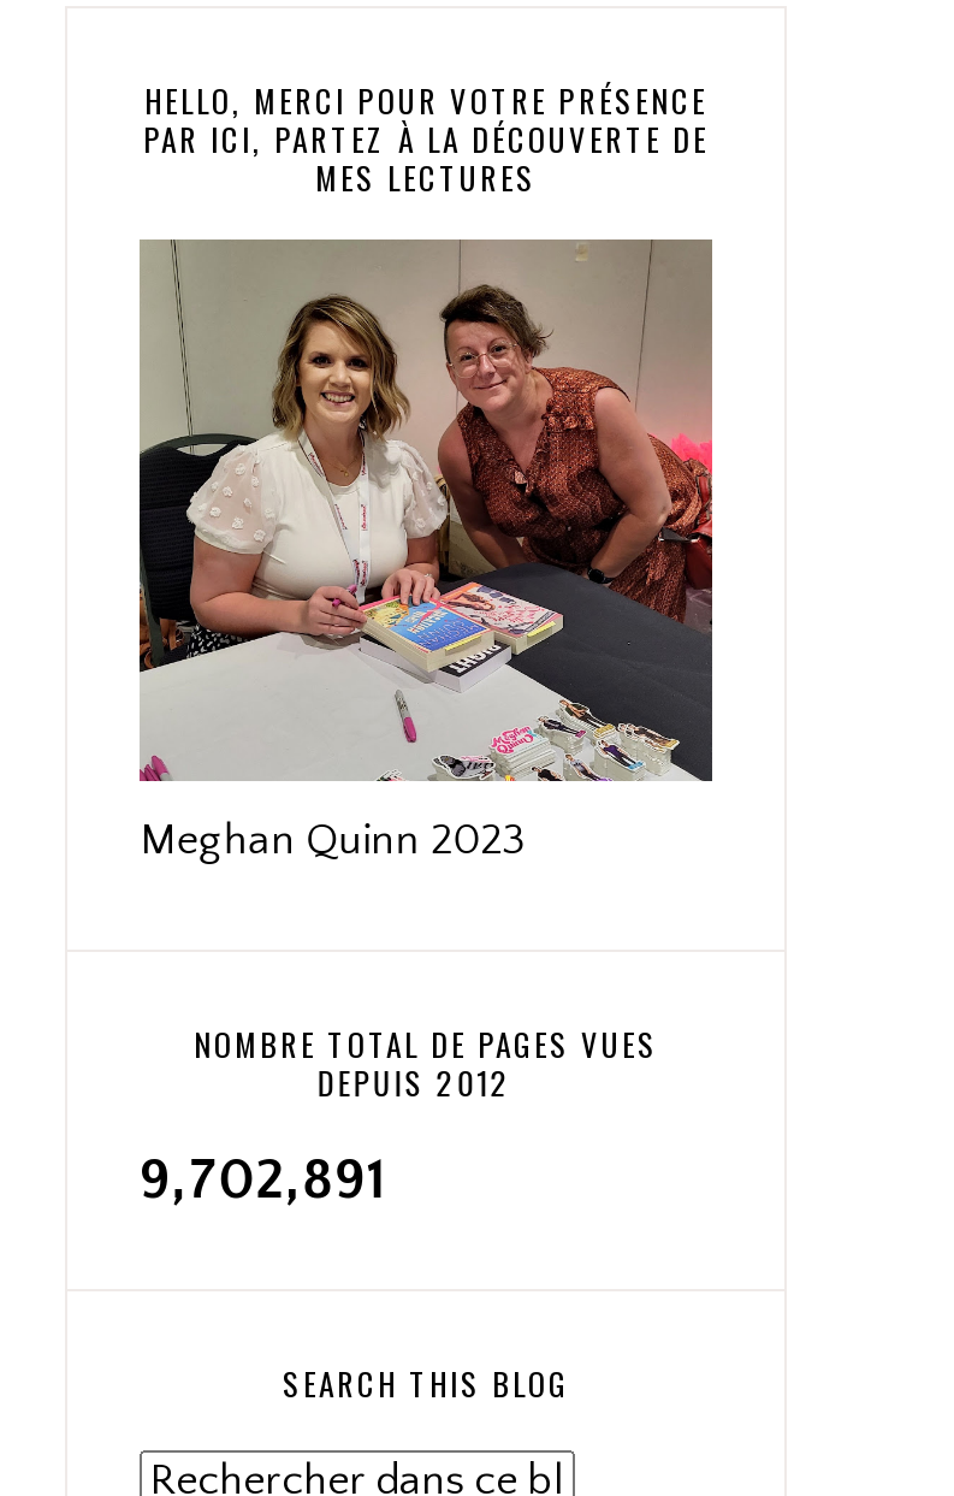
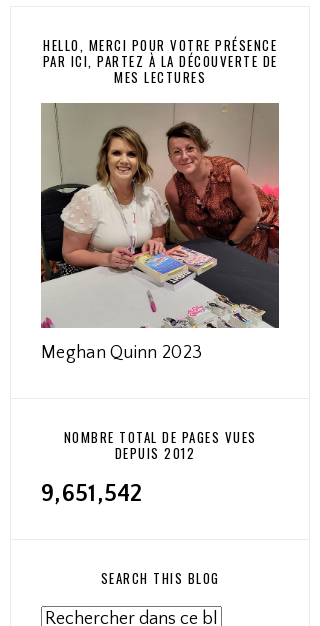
- 9,702,891
+ 9,651,542
